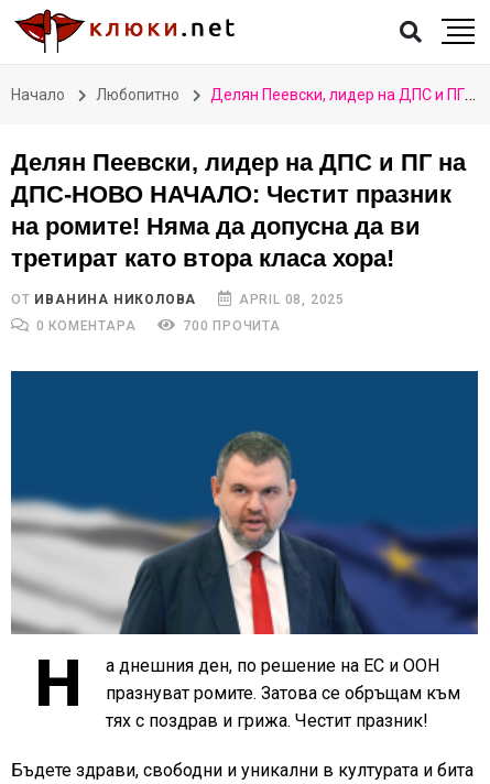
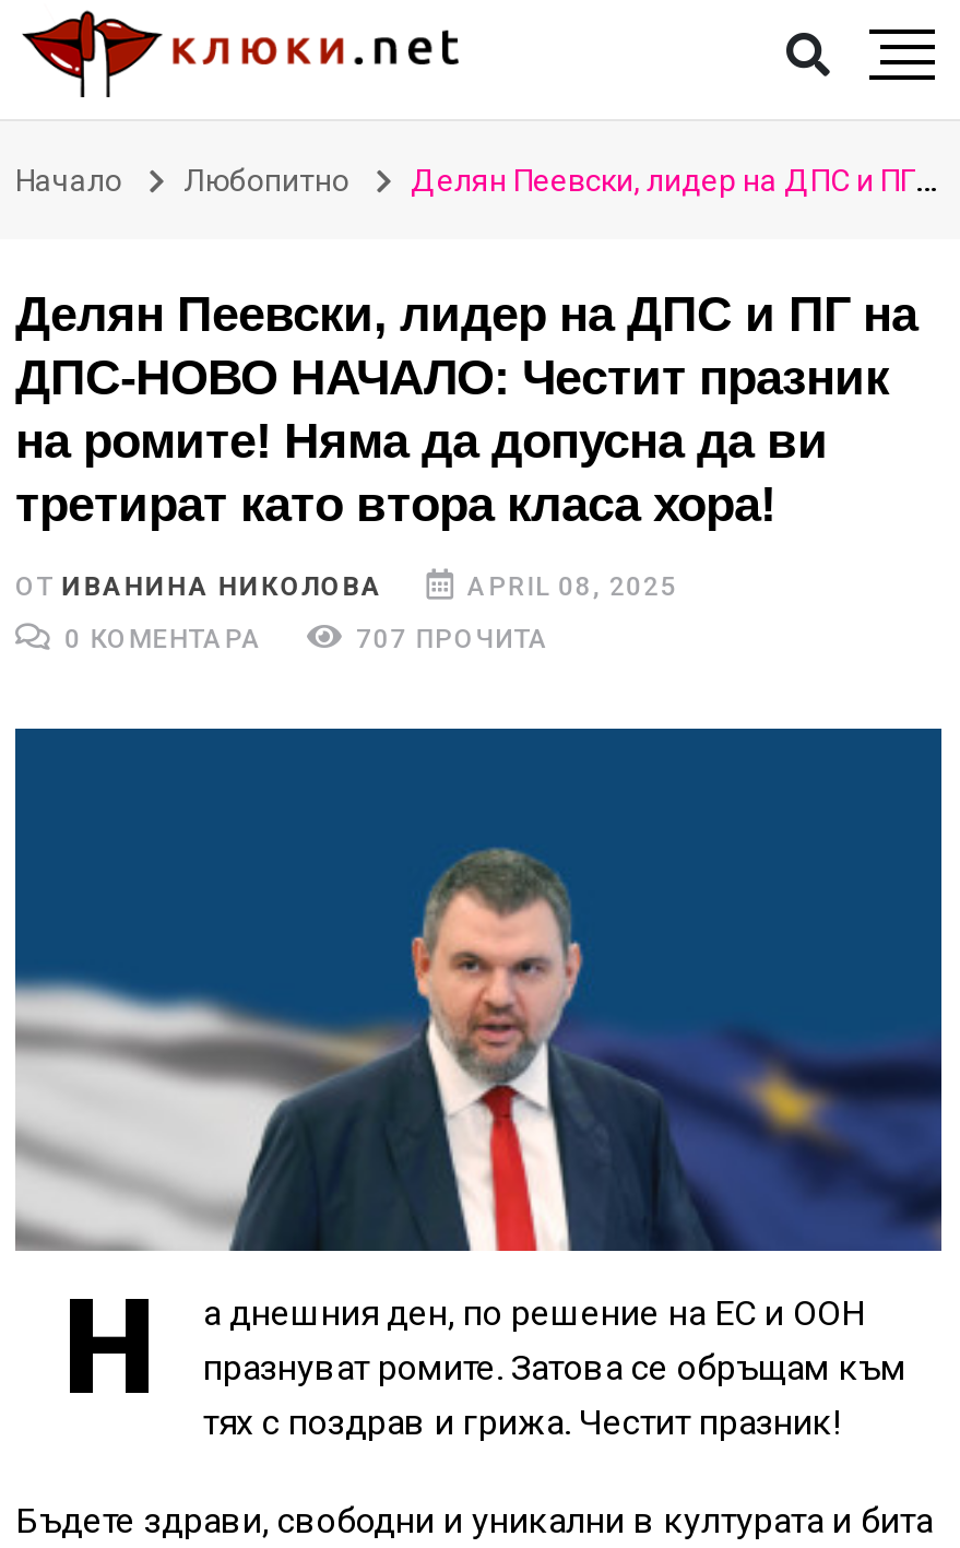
- 700 ПРОЧИТА
+ 707 ПРОЧИТА
